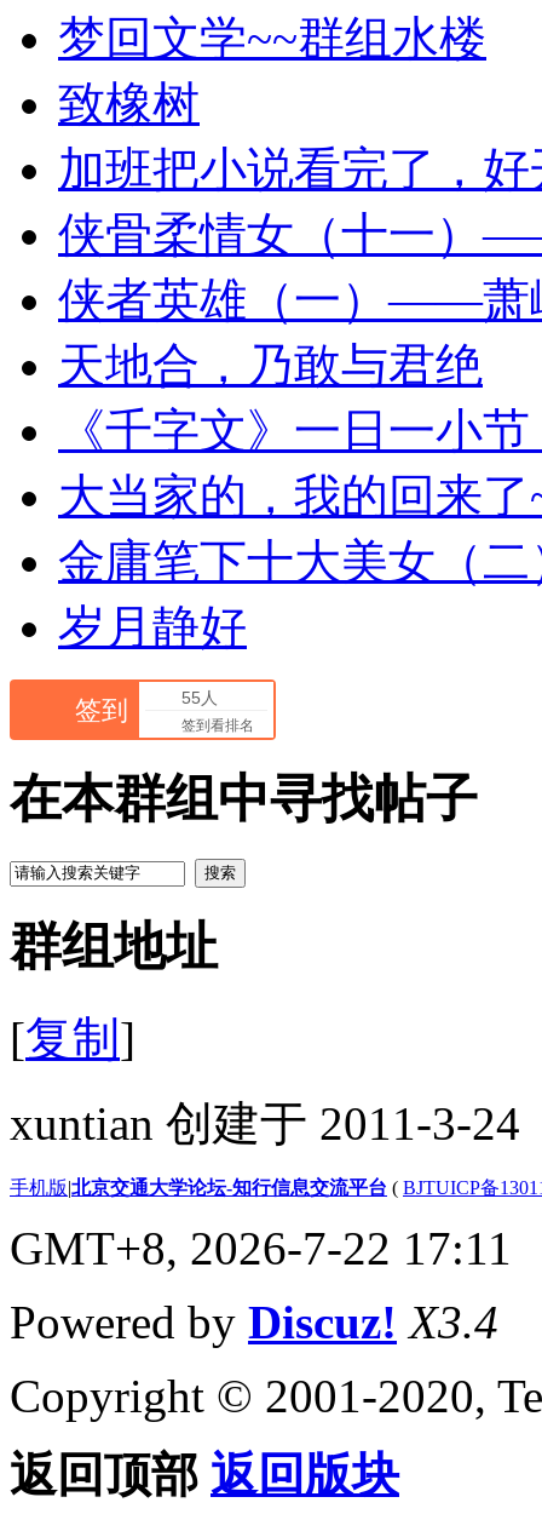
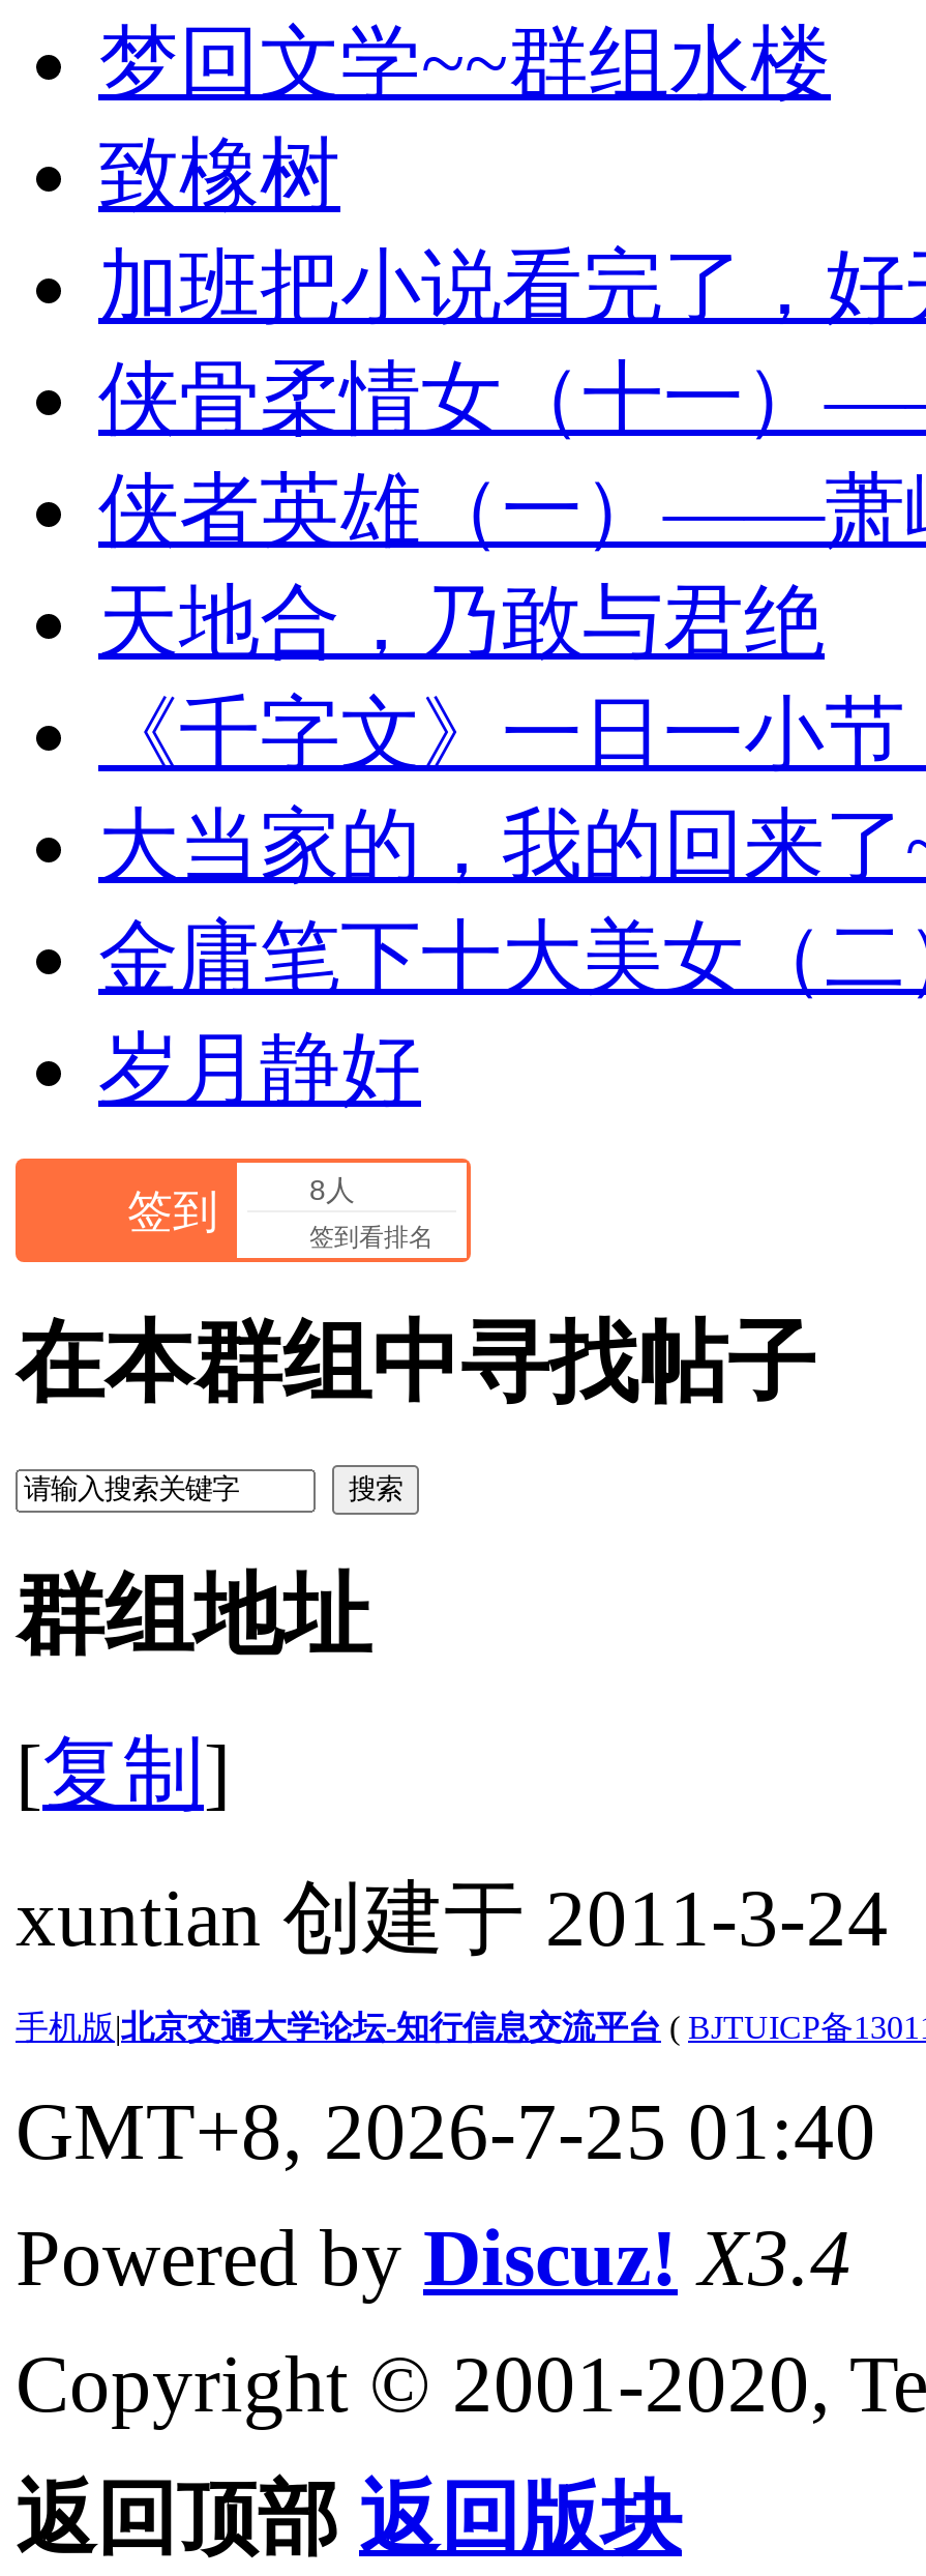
- 55人
+ 8人

- GMT+8, 2026-7-22 17:11
+ GMT+8, 2026-7-25 01:40
